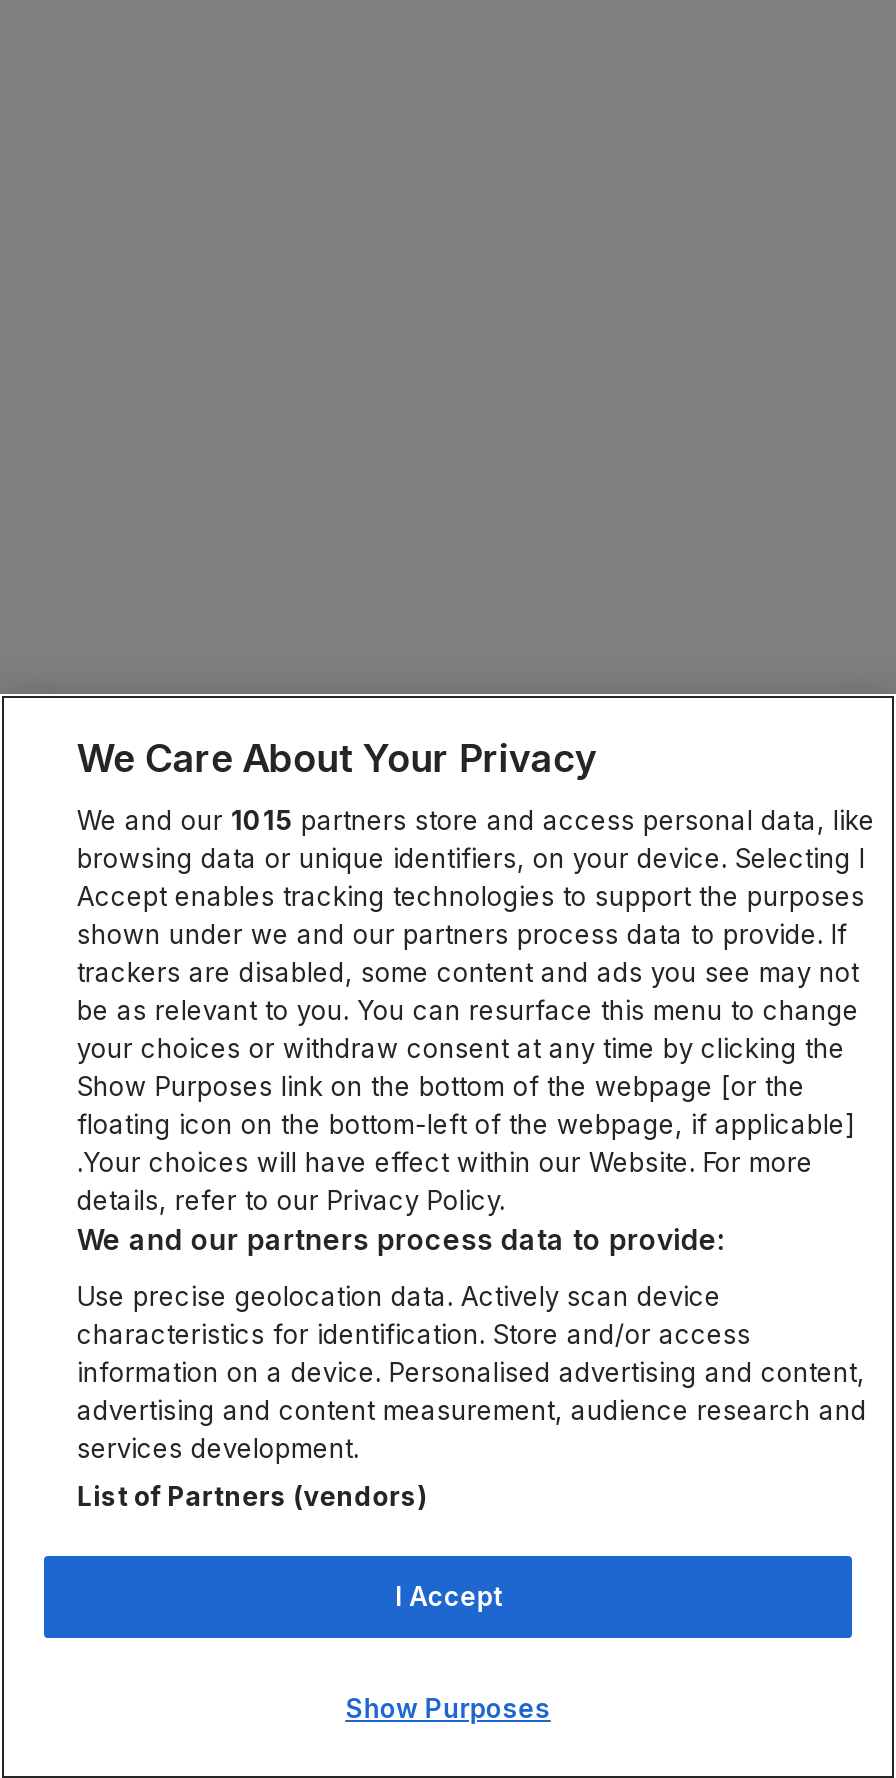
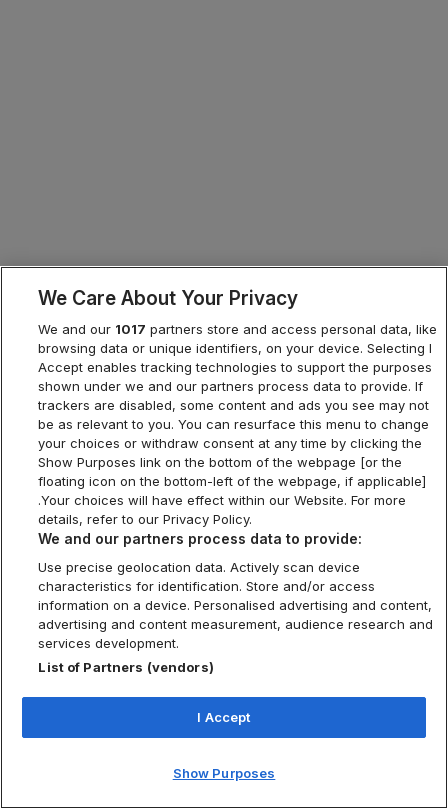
- We and our 1015 partners store and access personal data, like
+ We and our 1017 partners store and access personal data, like
